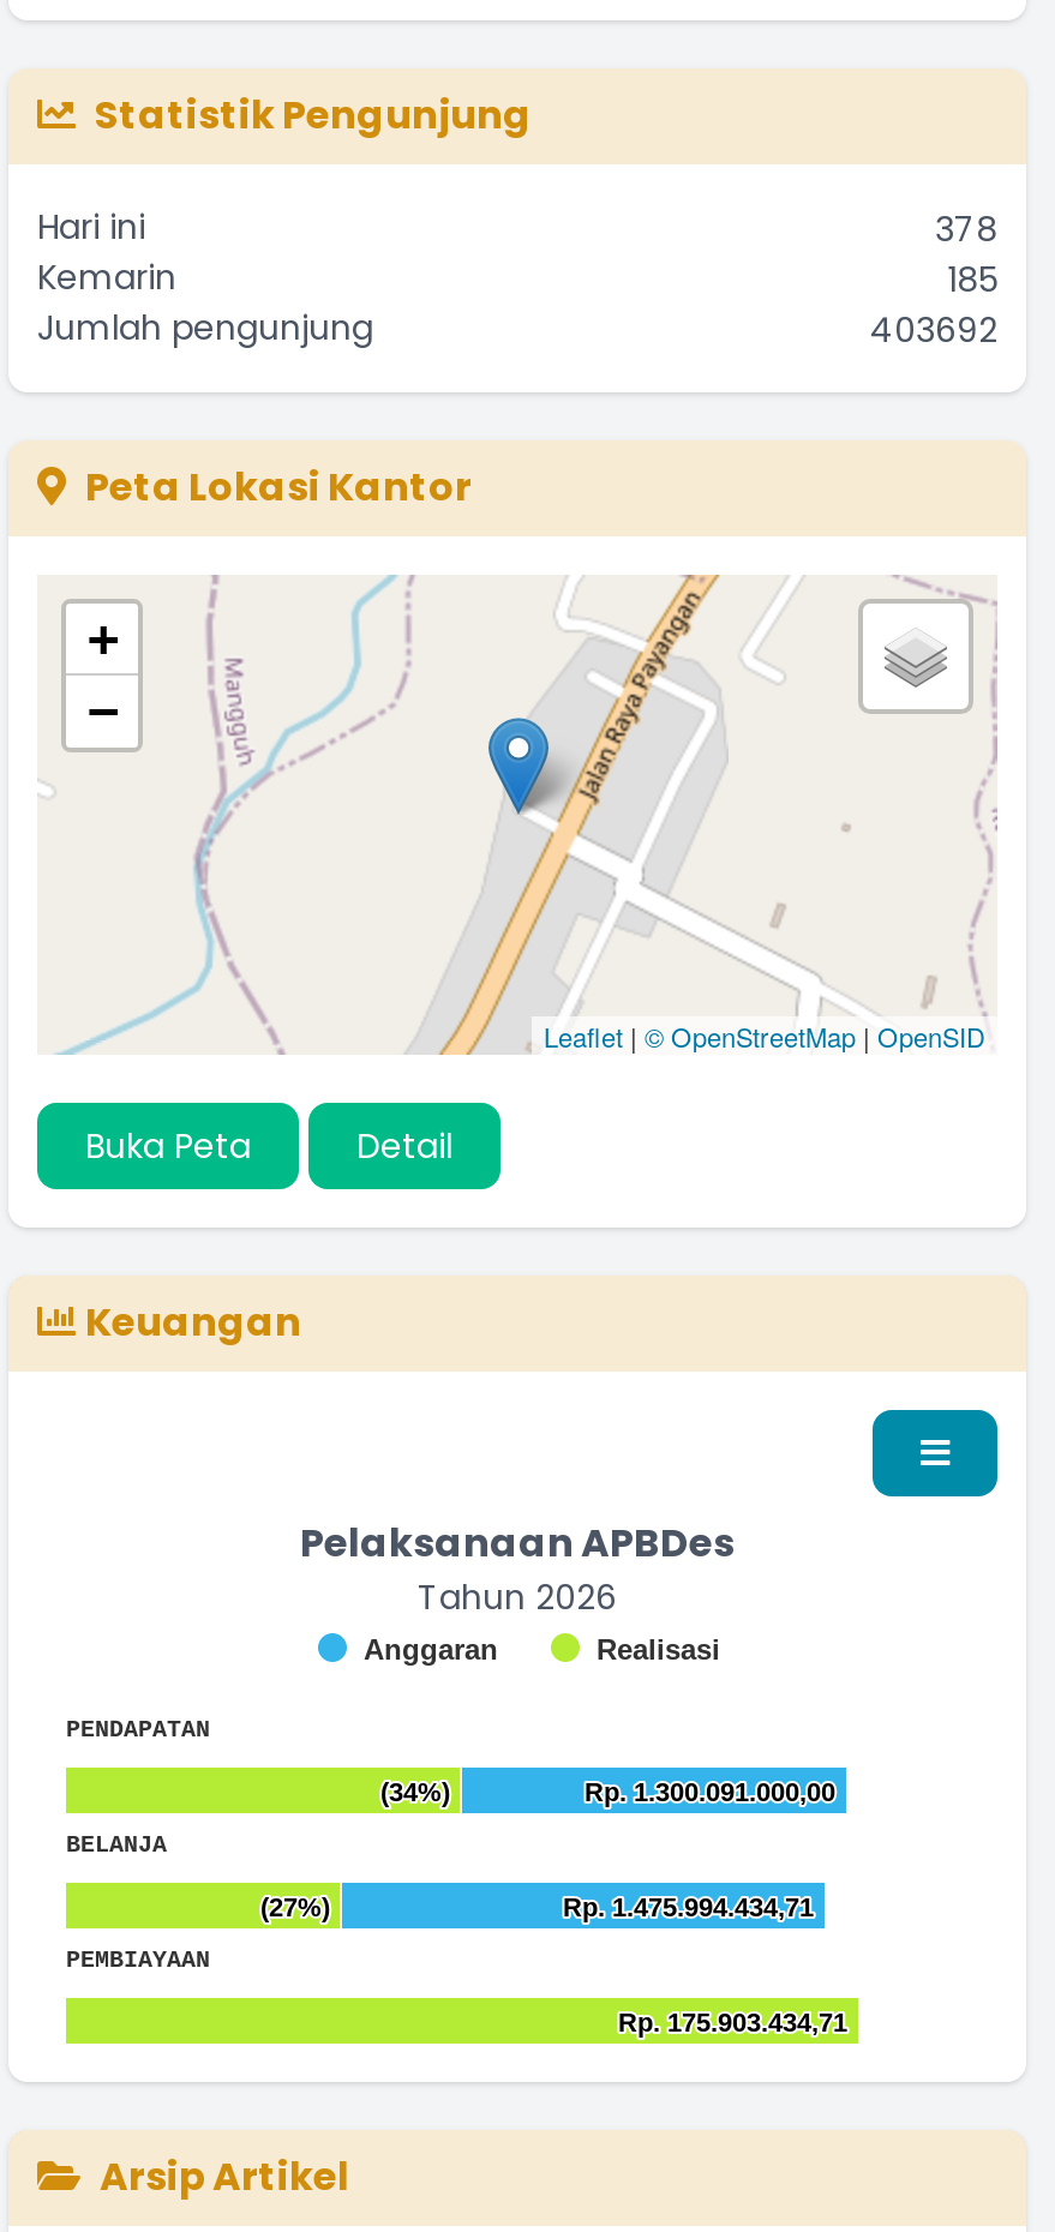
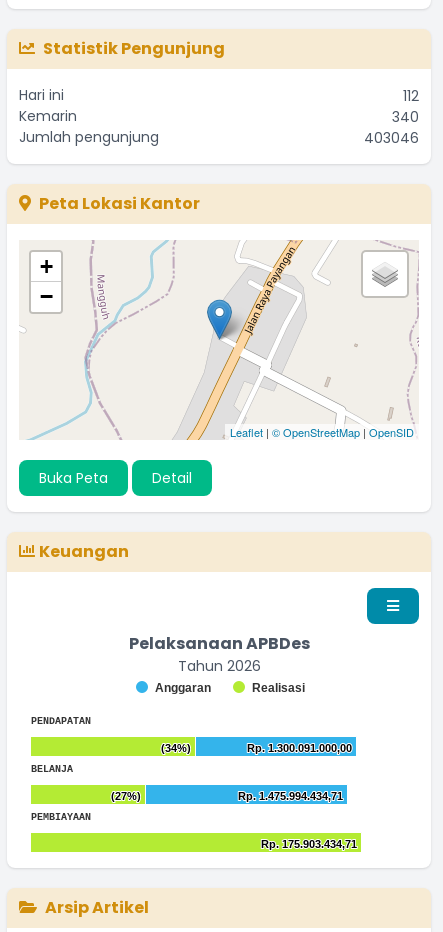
- 378
+ 112

- 185
+ 340

- 403692
+ 403046
